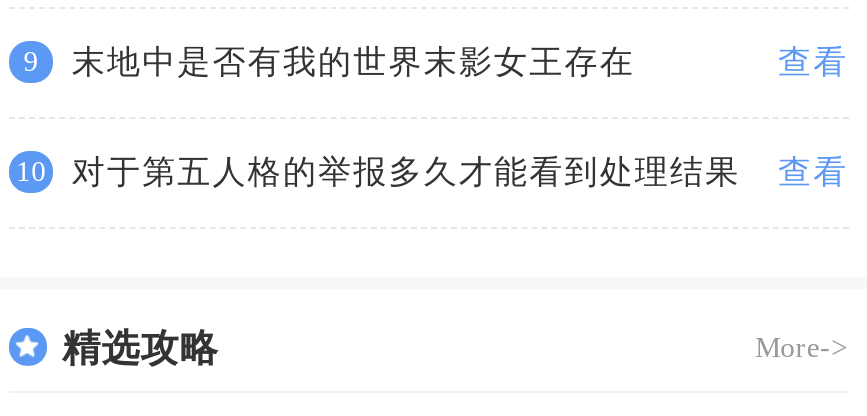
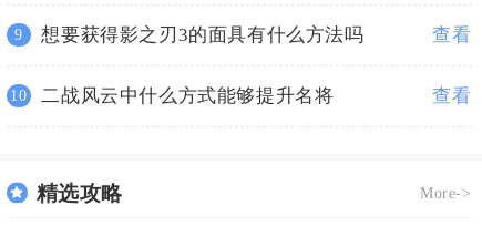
- 末地中是否有我的世界末影女王存在
+ 想要获得影之刃3的面具有什么方法吗

- 对于第五人格的举报多久才能看到处理结果
+ 二战风云中什么方式能够提升名将
